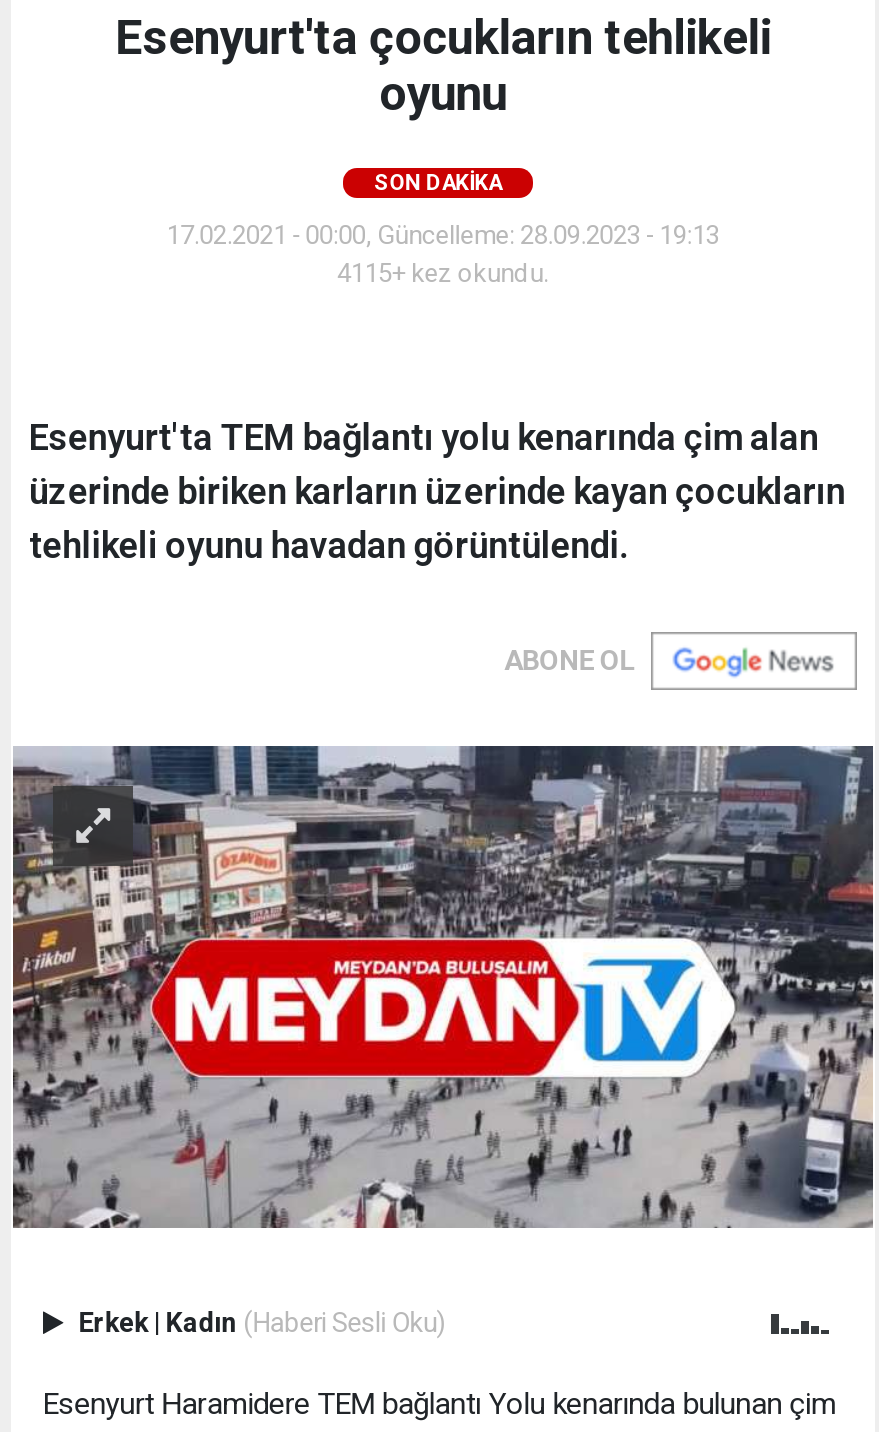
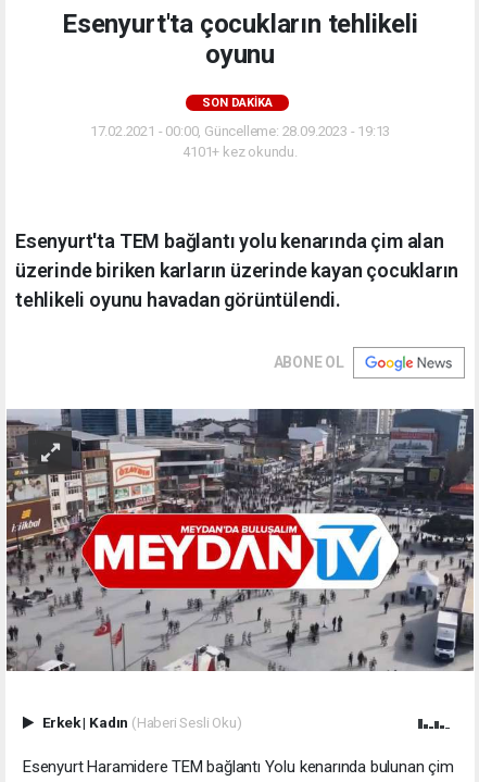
- 4115+ kez okundu.
+ 4101+ kez okundu.
